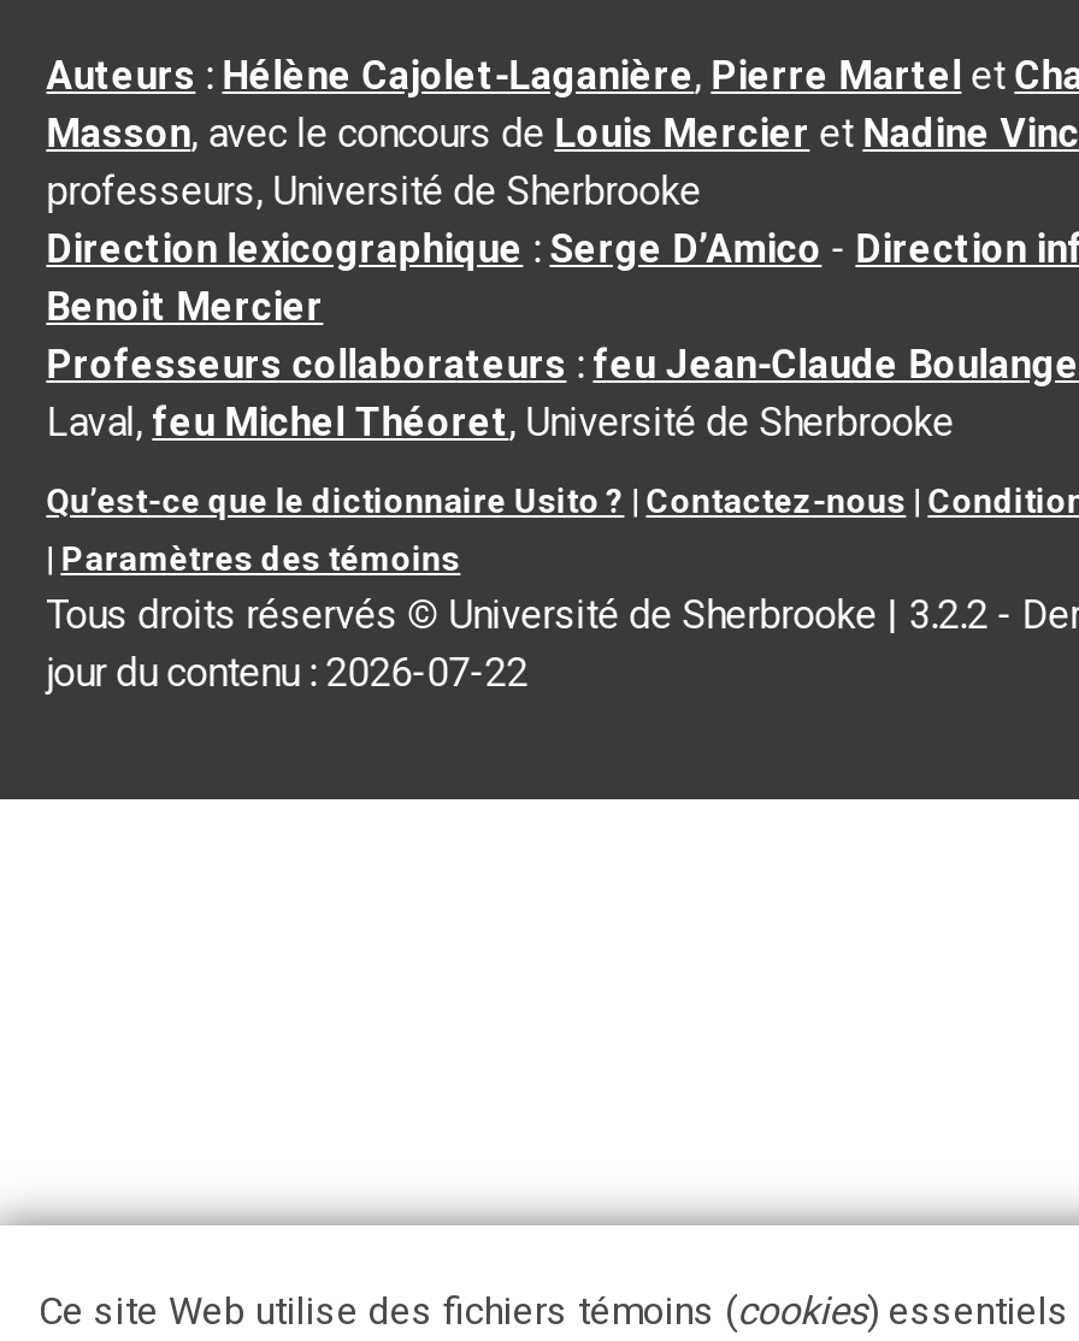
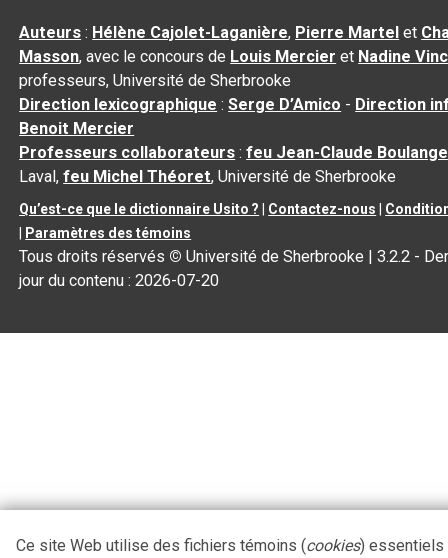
- jour du contenu : 2026-07-22
+ jour du contenu : 2026-07-20
